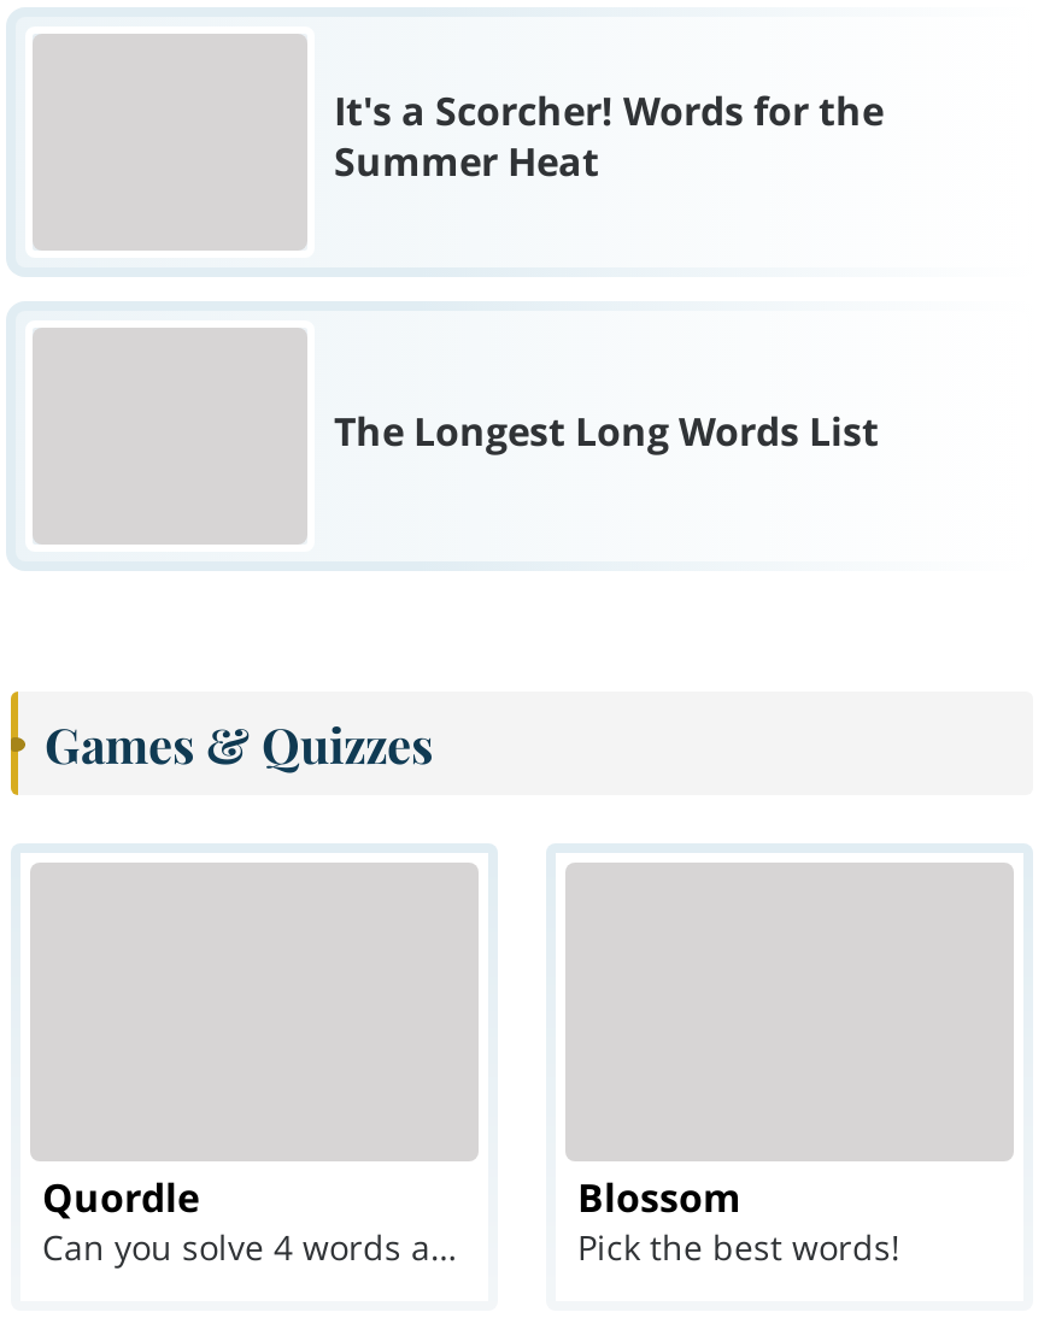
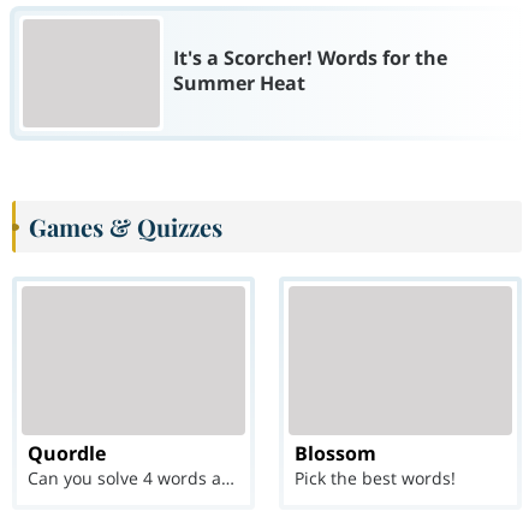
- The Longest Long Words List
